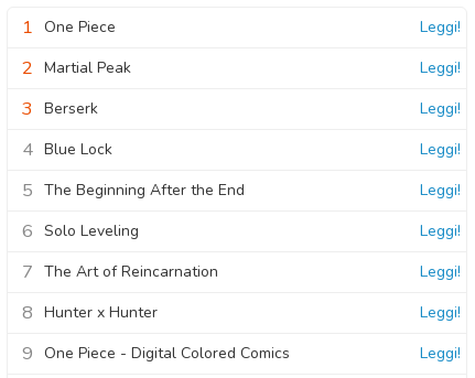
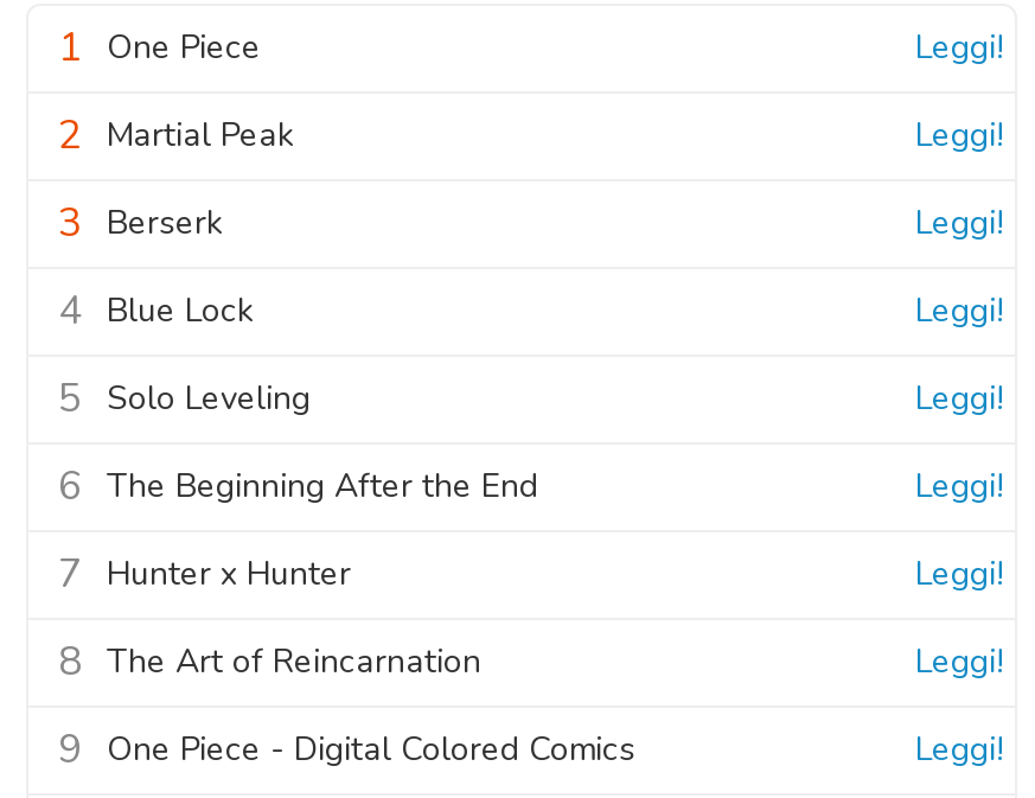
- 5 The Beginning After the End
+ 5 Solo Leveling

- 6 Solo Leveling
+ 6 The Beginning After the End

- 7 The Art of Reincarnation
+ 7 Hunter x Hunter

- 8 Hunter x Hunter
+ 8 The Art of Reincarnation
